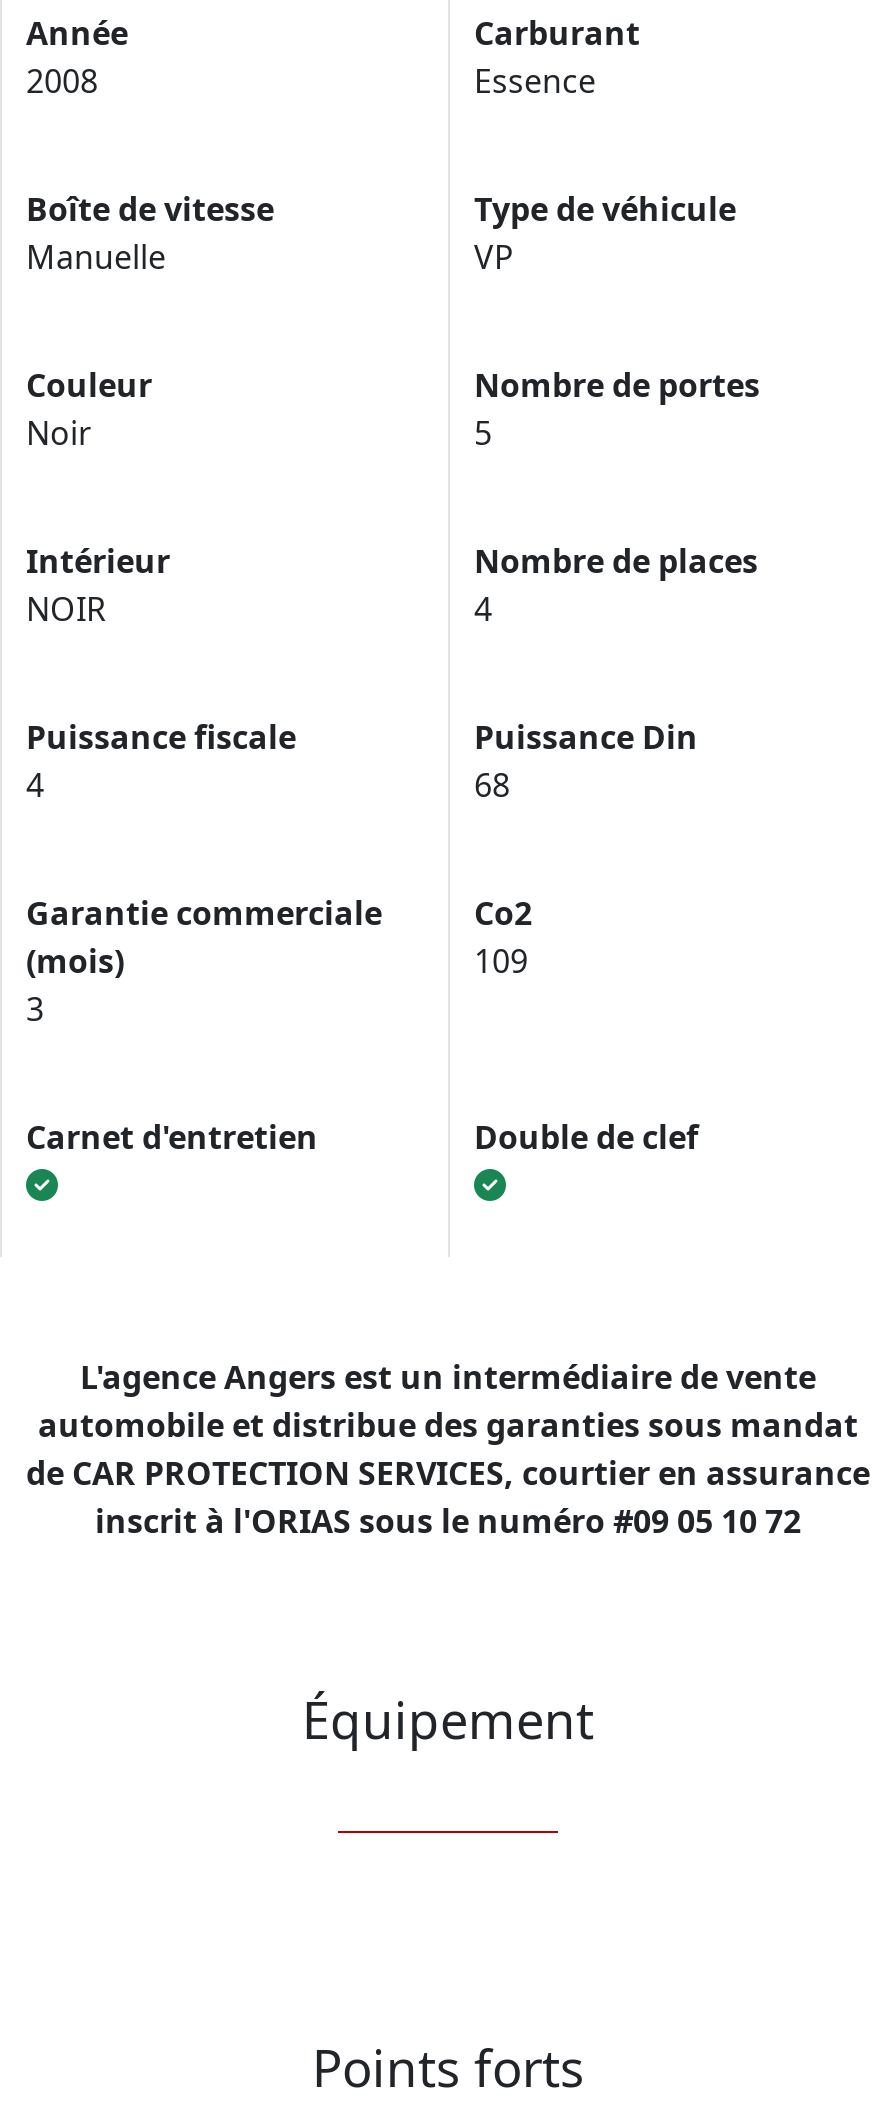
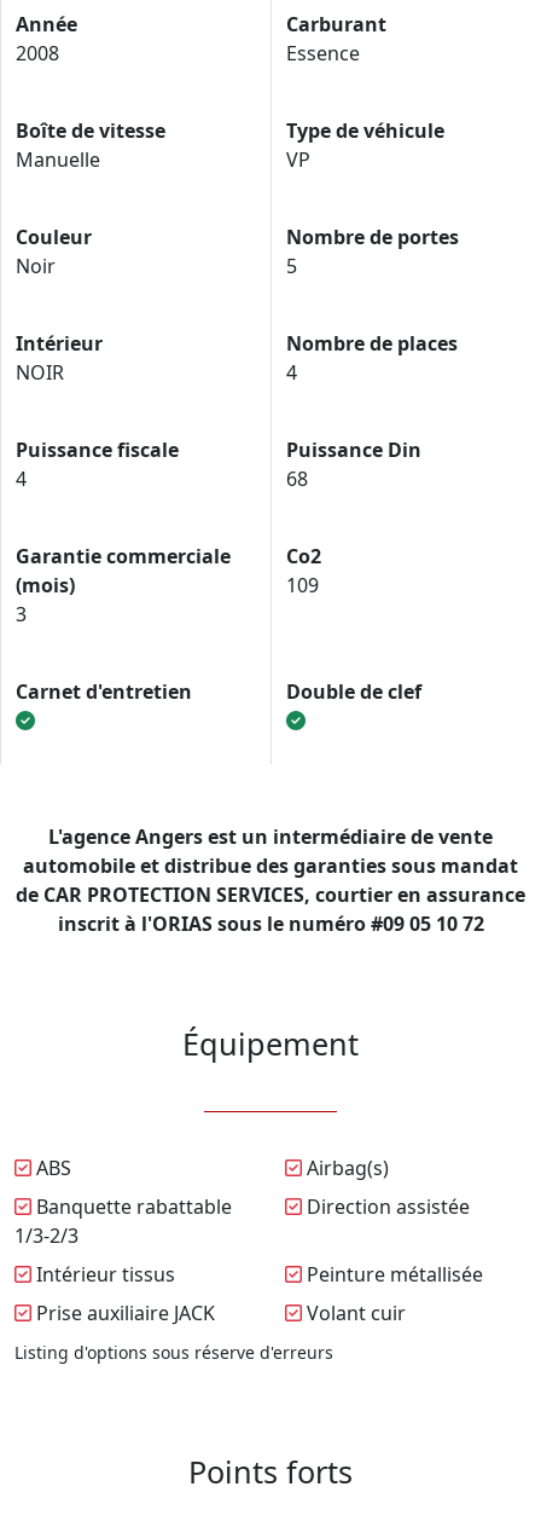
+ ABS
+ Airbag(s)
+ Banquette rabattable
+ 1/3-2/3

+ Direction assistée
+ Intérieur tissus
+ Peinture métallisée
+ Prise auxiliaire JACK
+ Volant cuir
+ Listing d'options sous réserve d'erreurs
